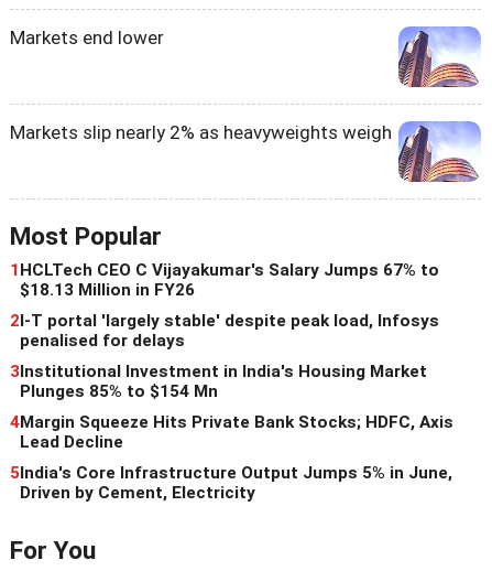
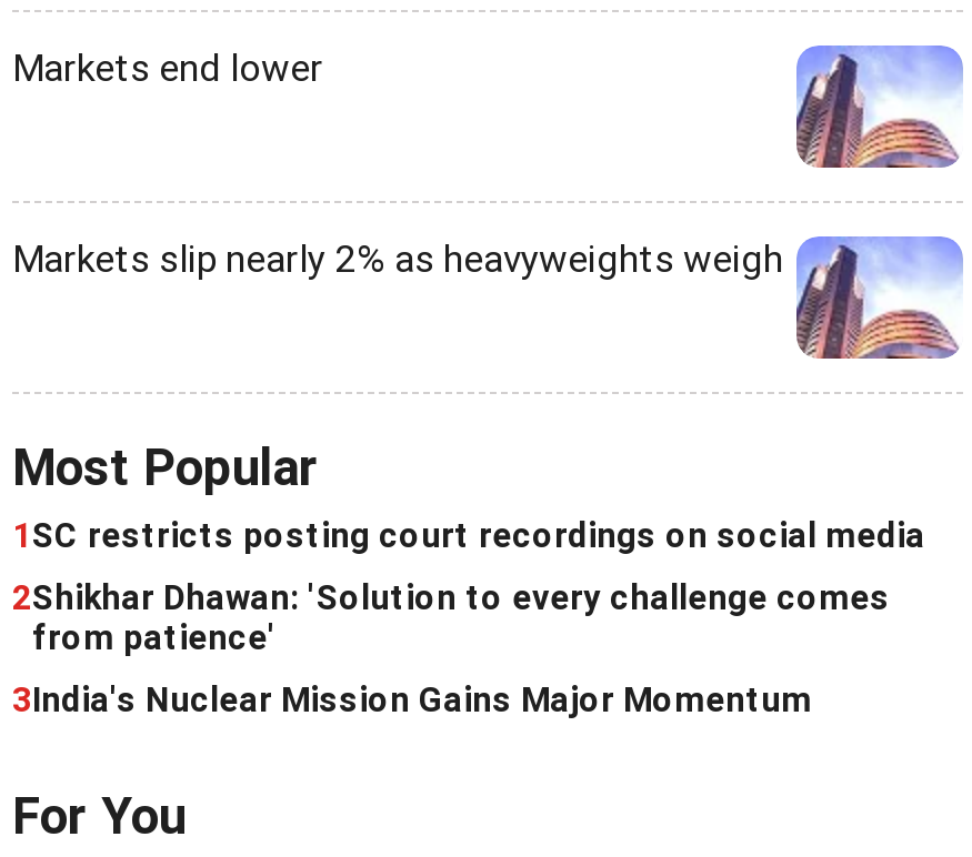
- 1 HCLTech CEO C Vijayakumar's Salary Jumps 67% to
- $18.13 Million in FY26
- 2I-T portal 'largely stable' despite peak load, Infosys
- penalised for delays
- 3Institutional Investment in India's Housing Market
- Plunges 85% to $154 Mn
- 4Margin Squeeze Hits Private Bank Stocks; HDFC, Axis
- Lead Decline
- 5India's Core Infrastructure Output Jumps 5% in June,
- Driven by Cement, Electricity
+ 1 SC restricts posting court recordings on social media
+ 2Shikhar Dhawan: 'Solution to every challenge comes
+ from patience'
+ 3India's Nuclear Mission Gains Major Momentum
